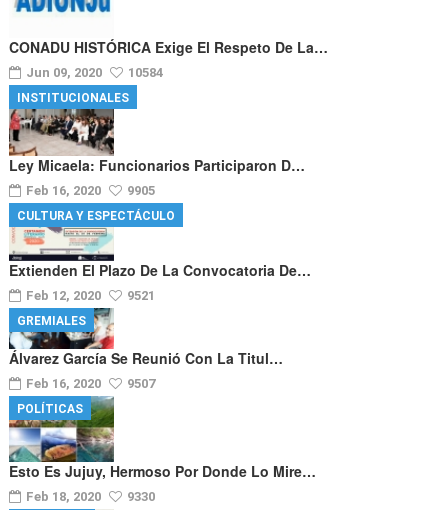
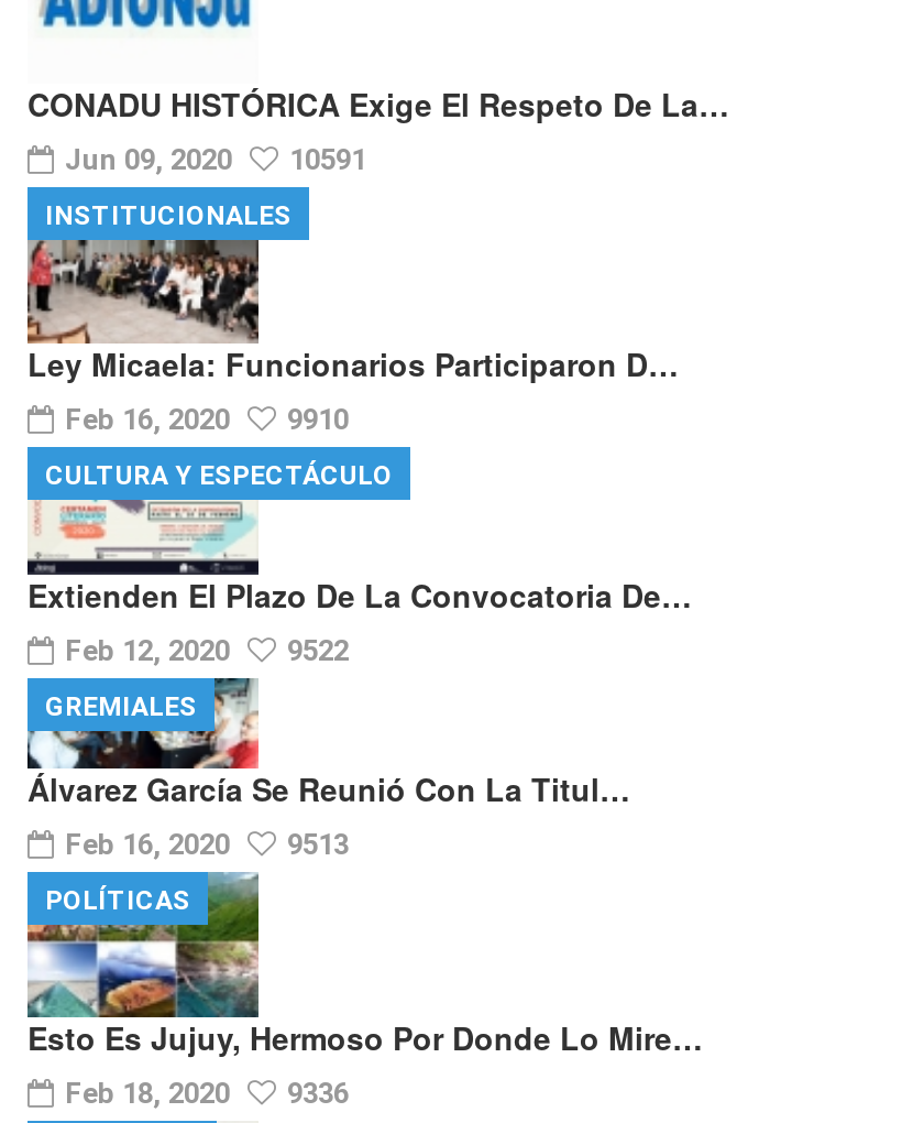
- Jun 09, 2020 10584
+ Jun 09, 2020 10591

- Feb 16, 2020 9905
+ Feb 16, 2020 9910

- Feb 12, 2020 9521
+ Feb 12, 2020 9522

- Feb 16, 2020 9507
+ Feb 16, 2020 9513

- Feb 18, 2020 9330
+ Feb 18, 2020 9336
